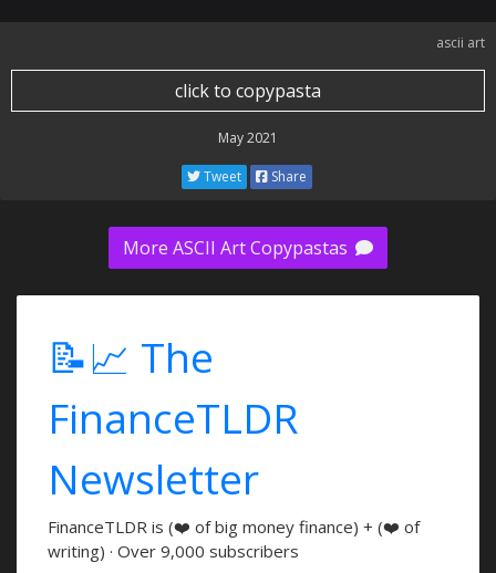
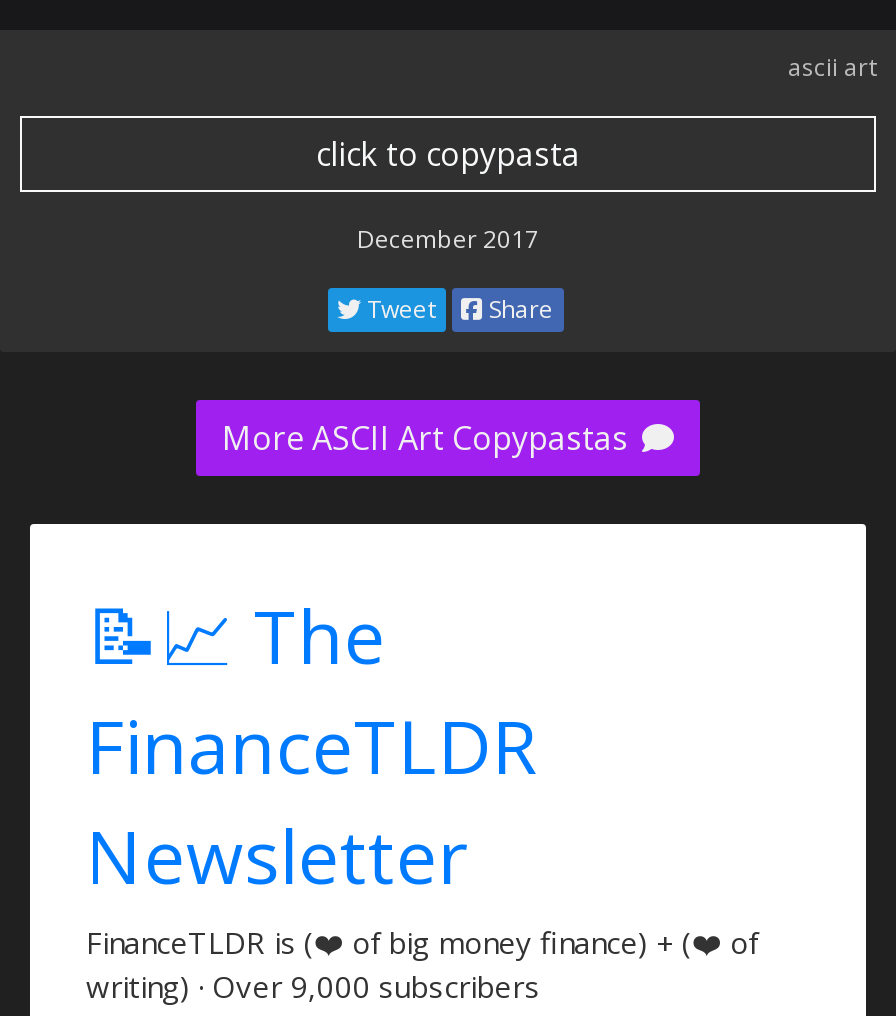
- May 2021
+ December 2017
